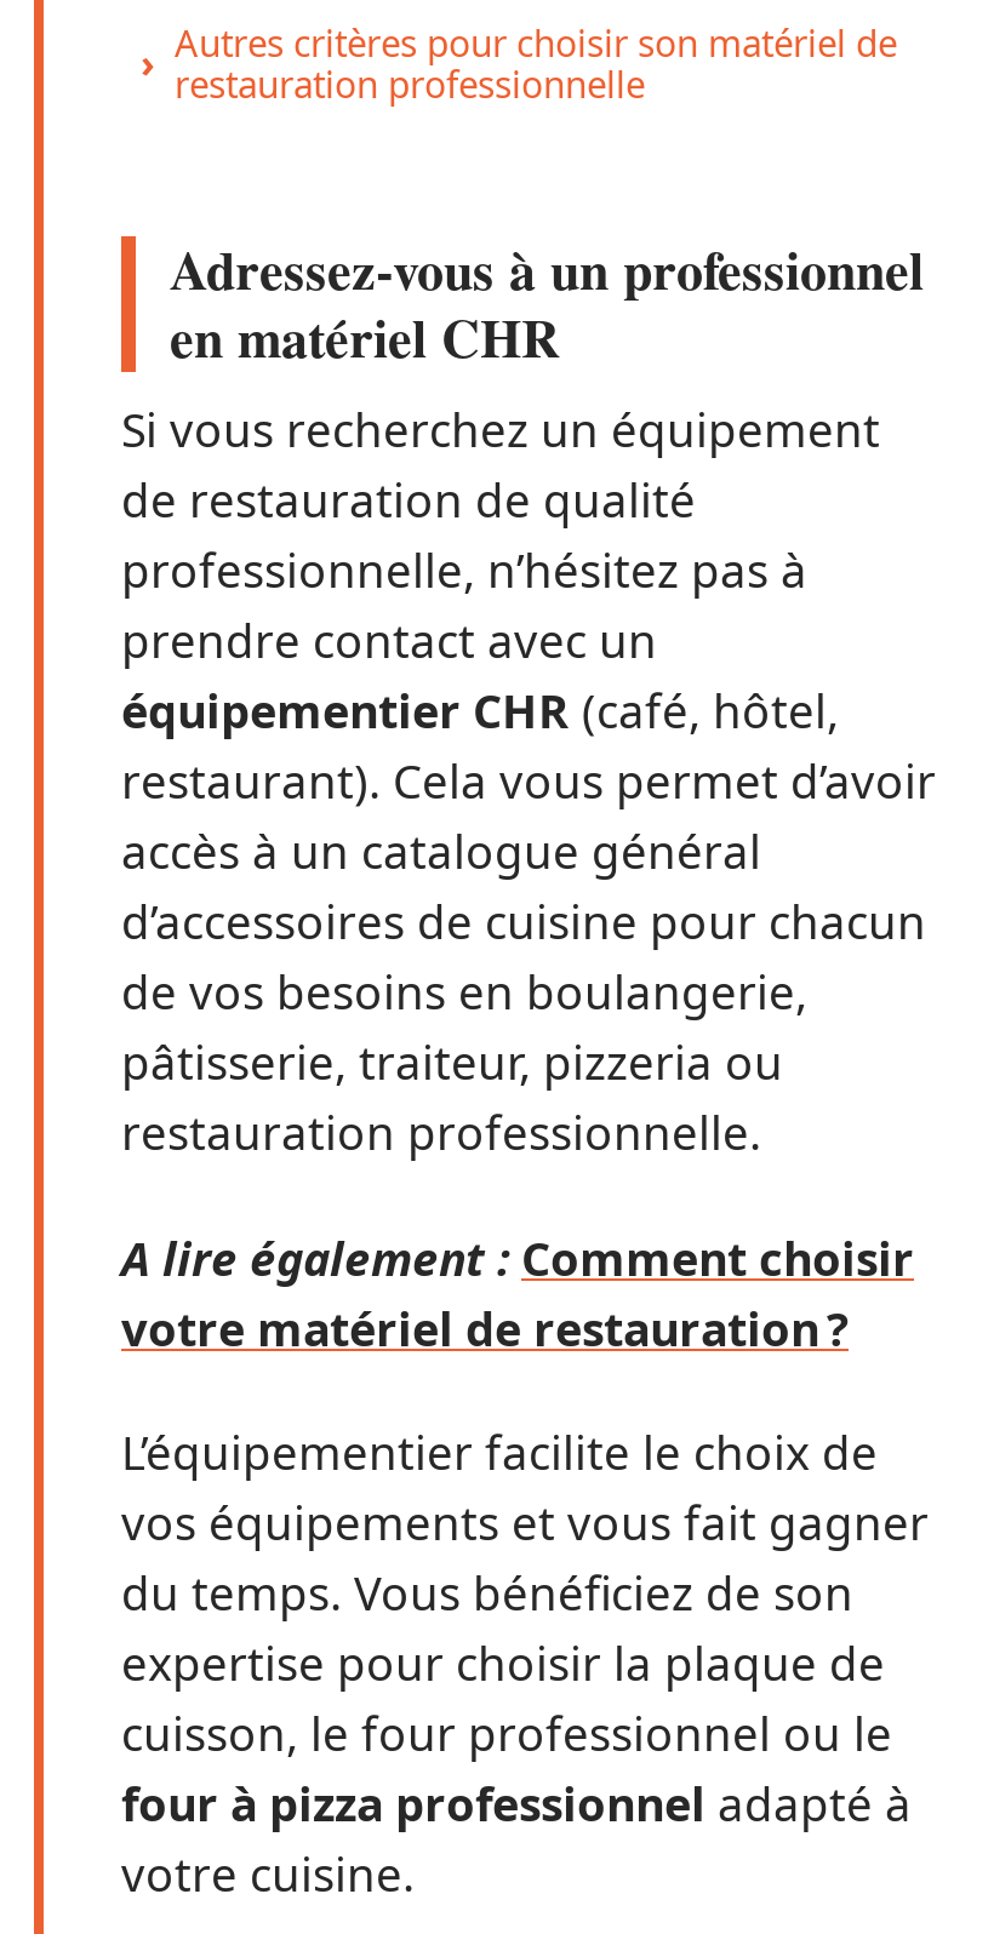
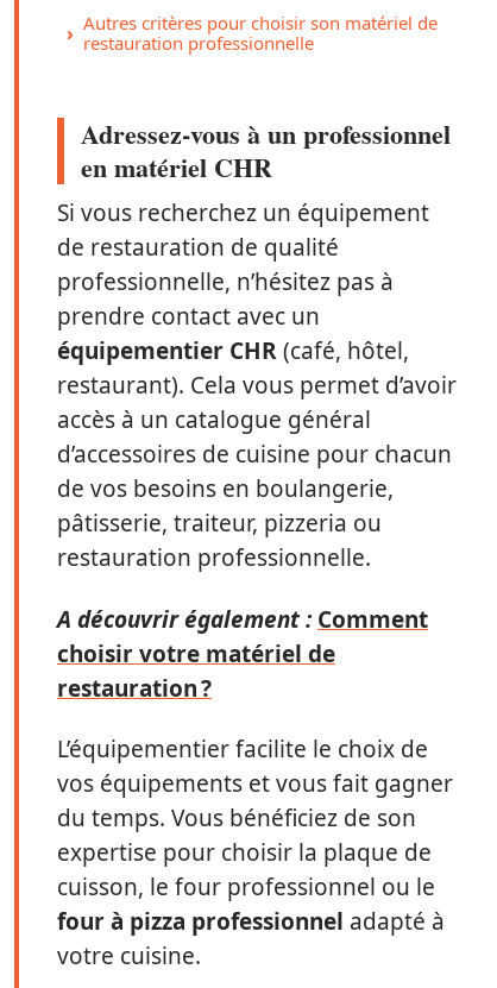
- A lire également : Comment choisir
- votre matériel de restauration ?
+ A découvrir également : Comment
+ choisir votre matériel de
+ restauration ?
